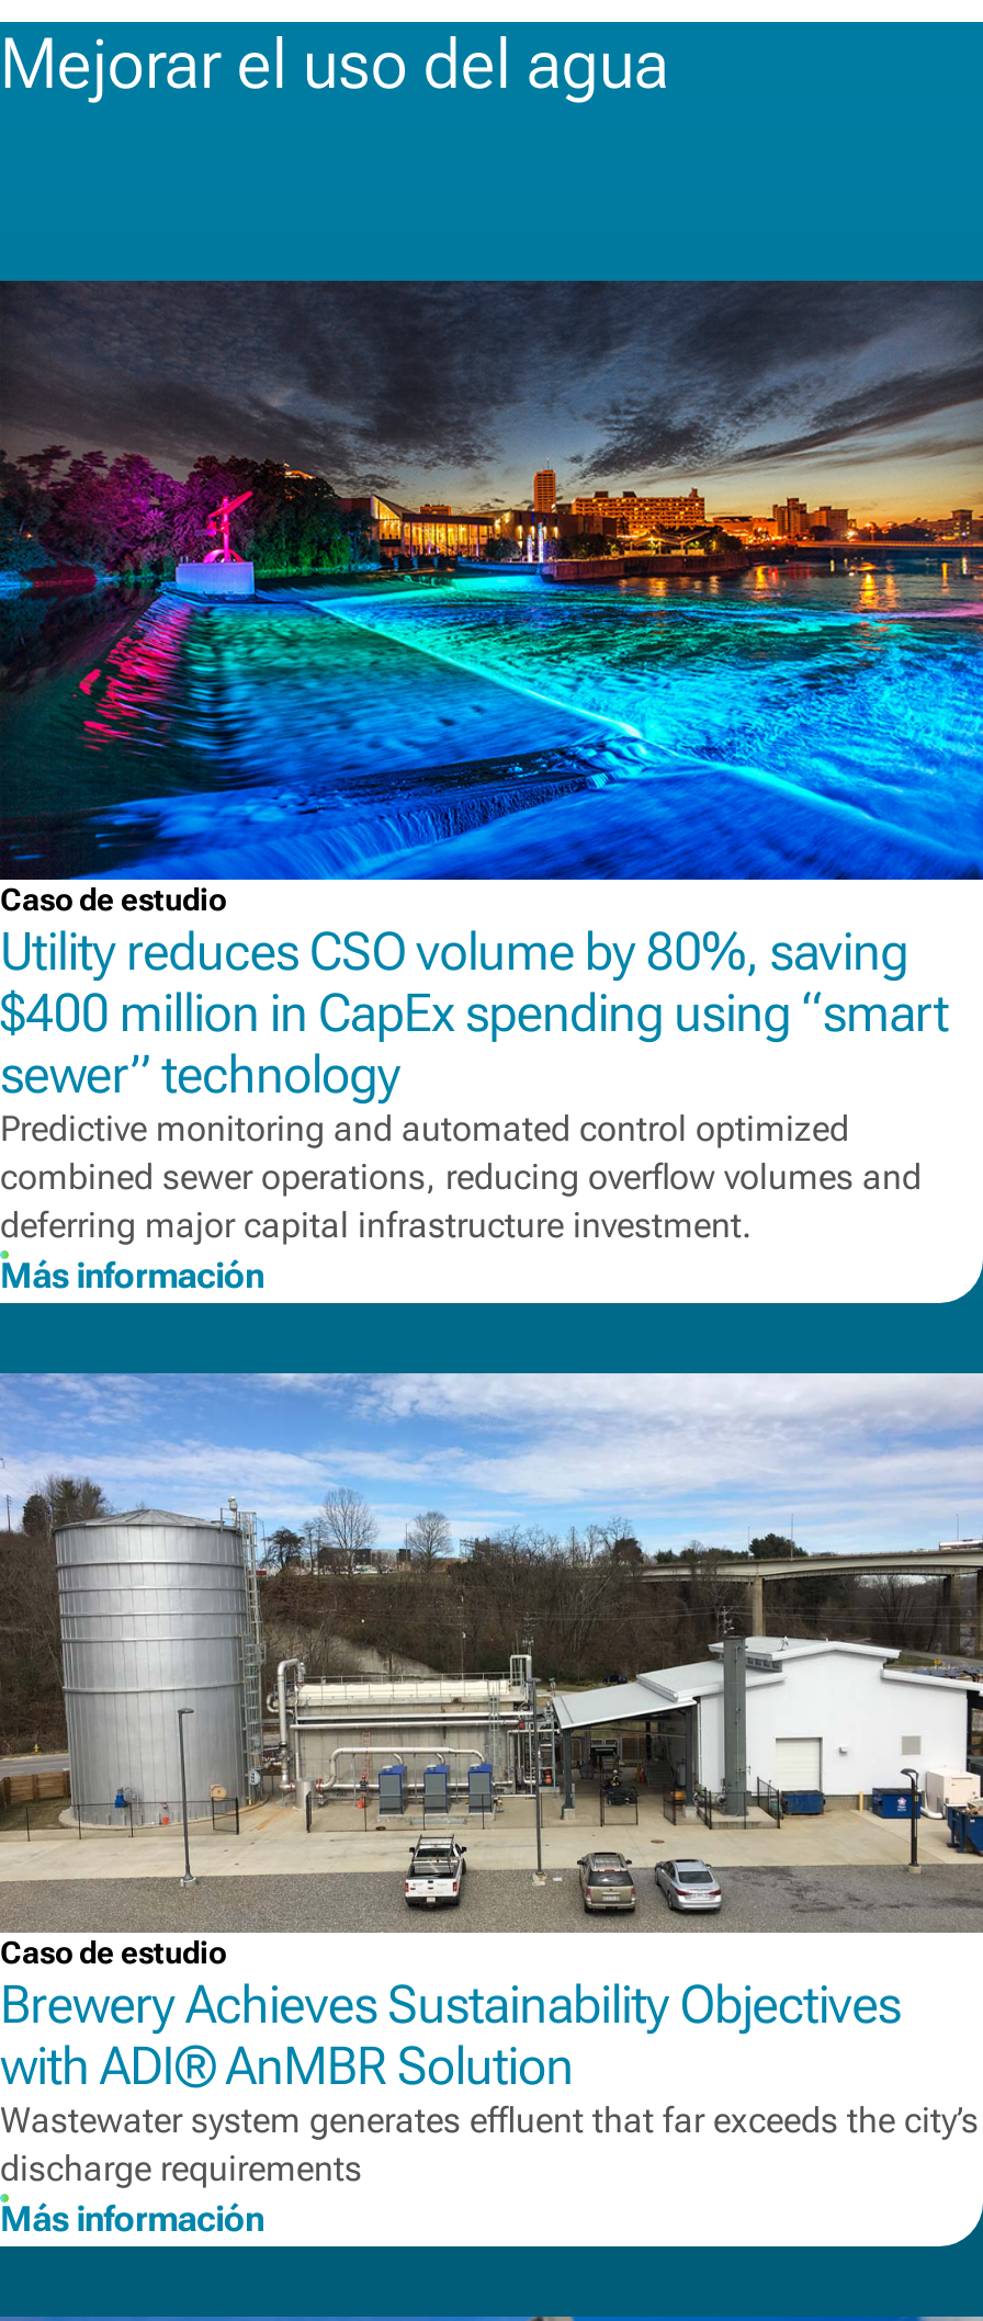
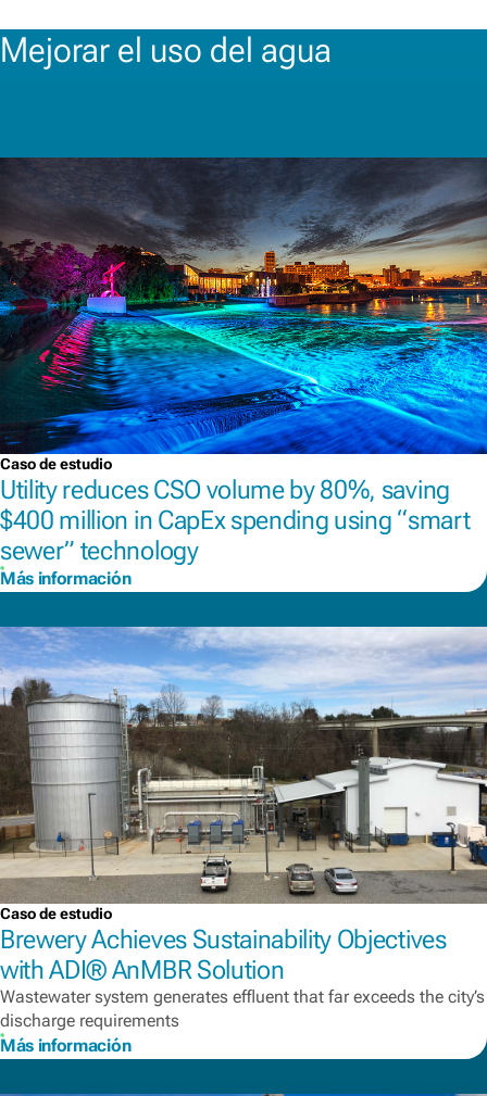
- Predictive monitoring and automated control optimized
- combined sewer operations, reducing overflow volumes and
- deferring major capital infrastructure investment.
